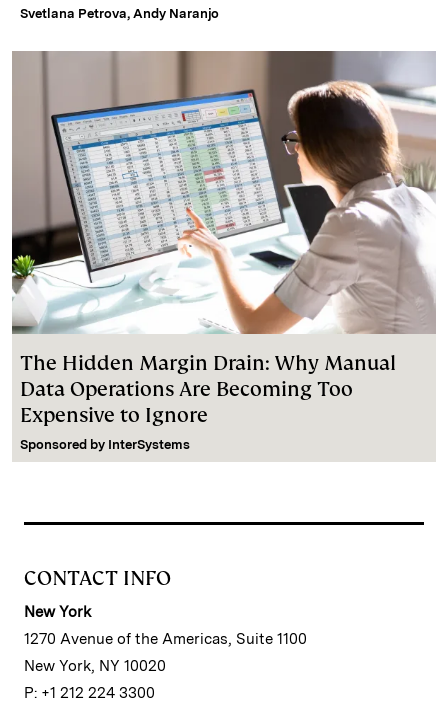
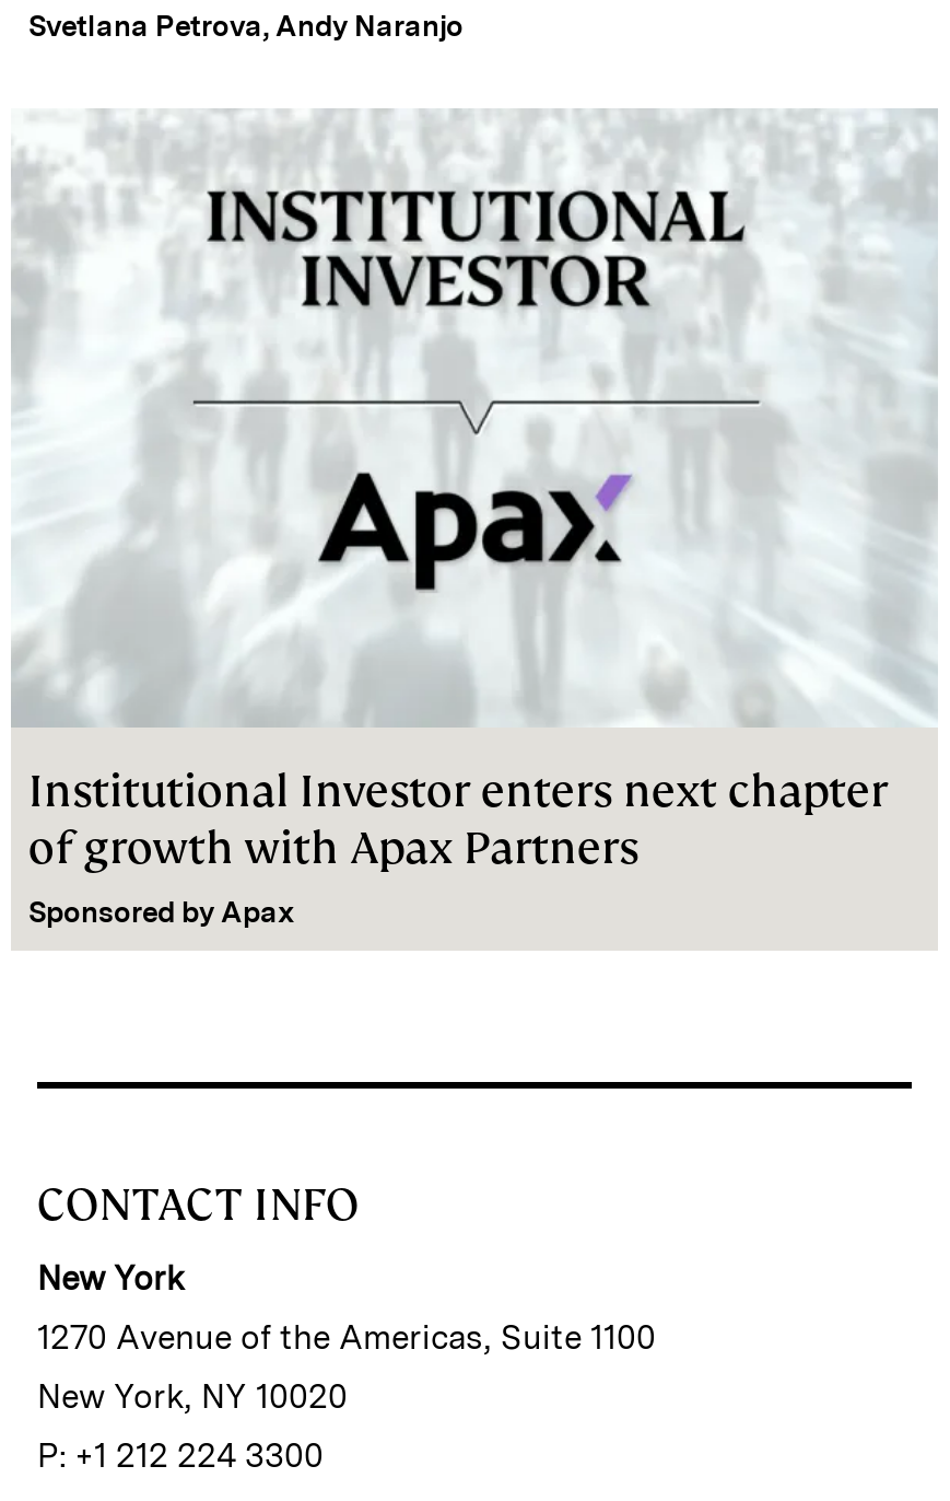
- [image]
- The Hidden Margin Drain: Why Manual
- Data Operations Are Becoming Too
- Expensive to Ignore
- Sponsored by InterSystems
+ [image]
+ Institutional Investor enters next chapter
+ of growth with Apax Partners
+ Sponsored by Apax
